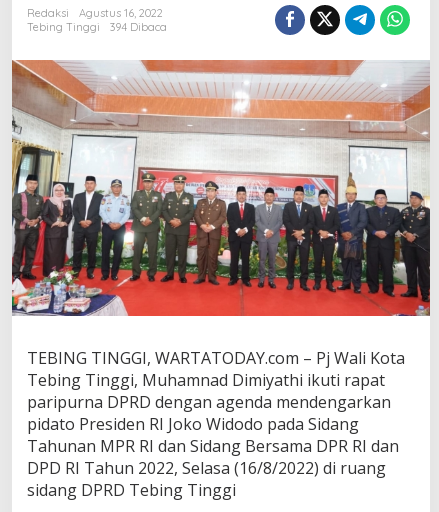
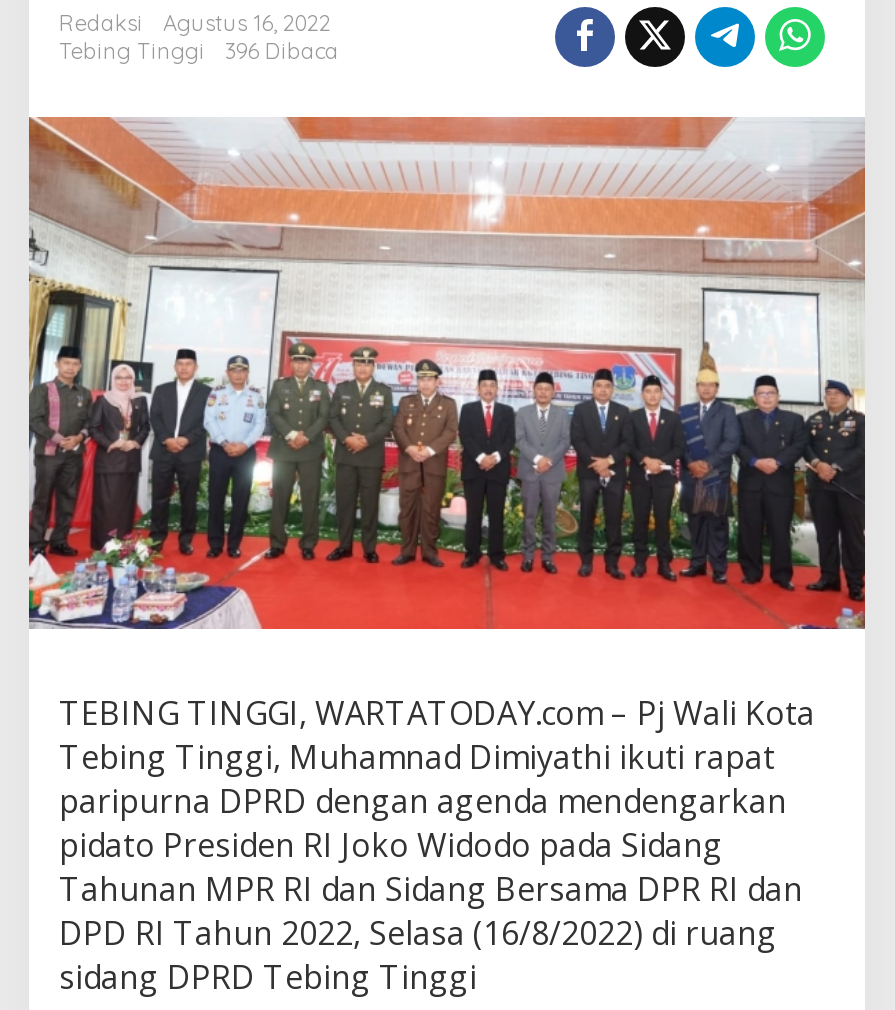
- Tebing Tinggi 394 Dibaca
+ Tebing Tinggi 396 Dibaca
